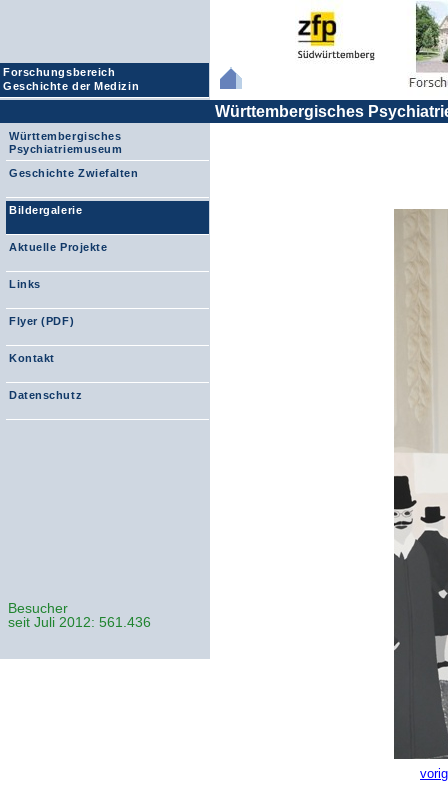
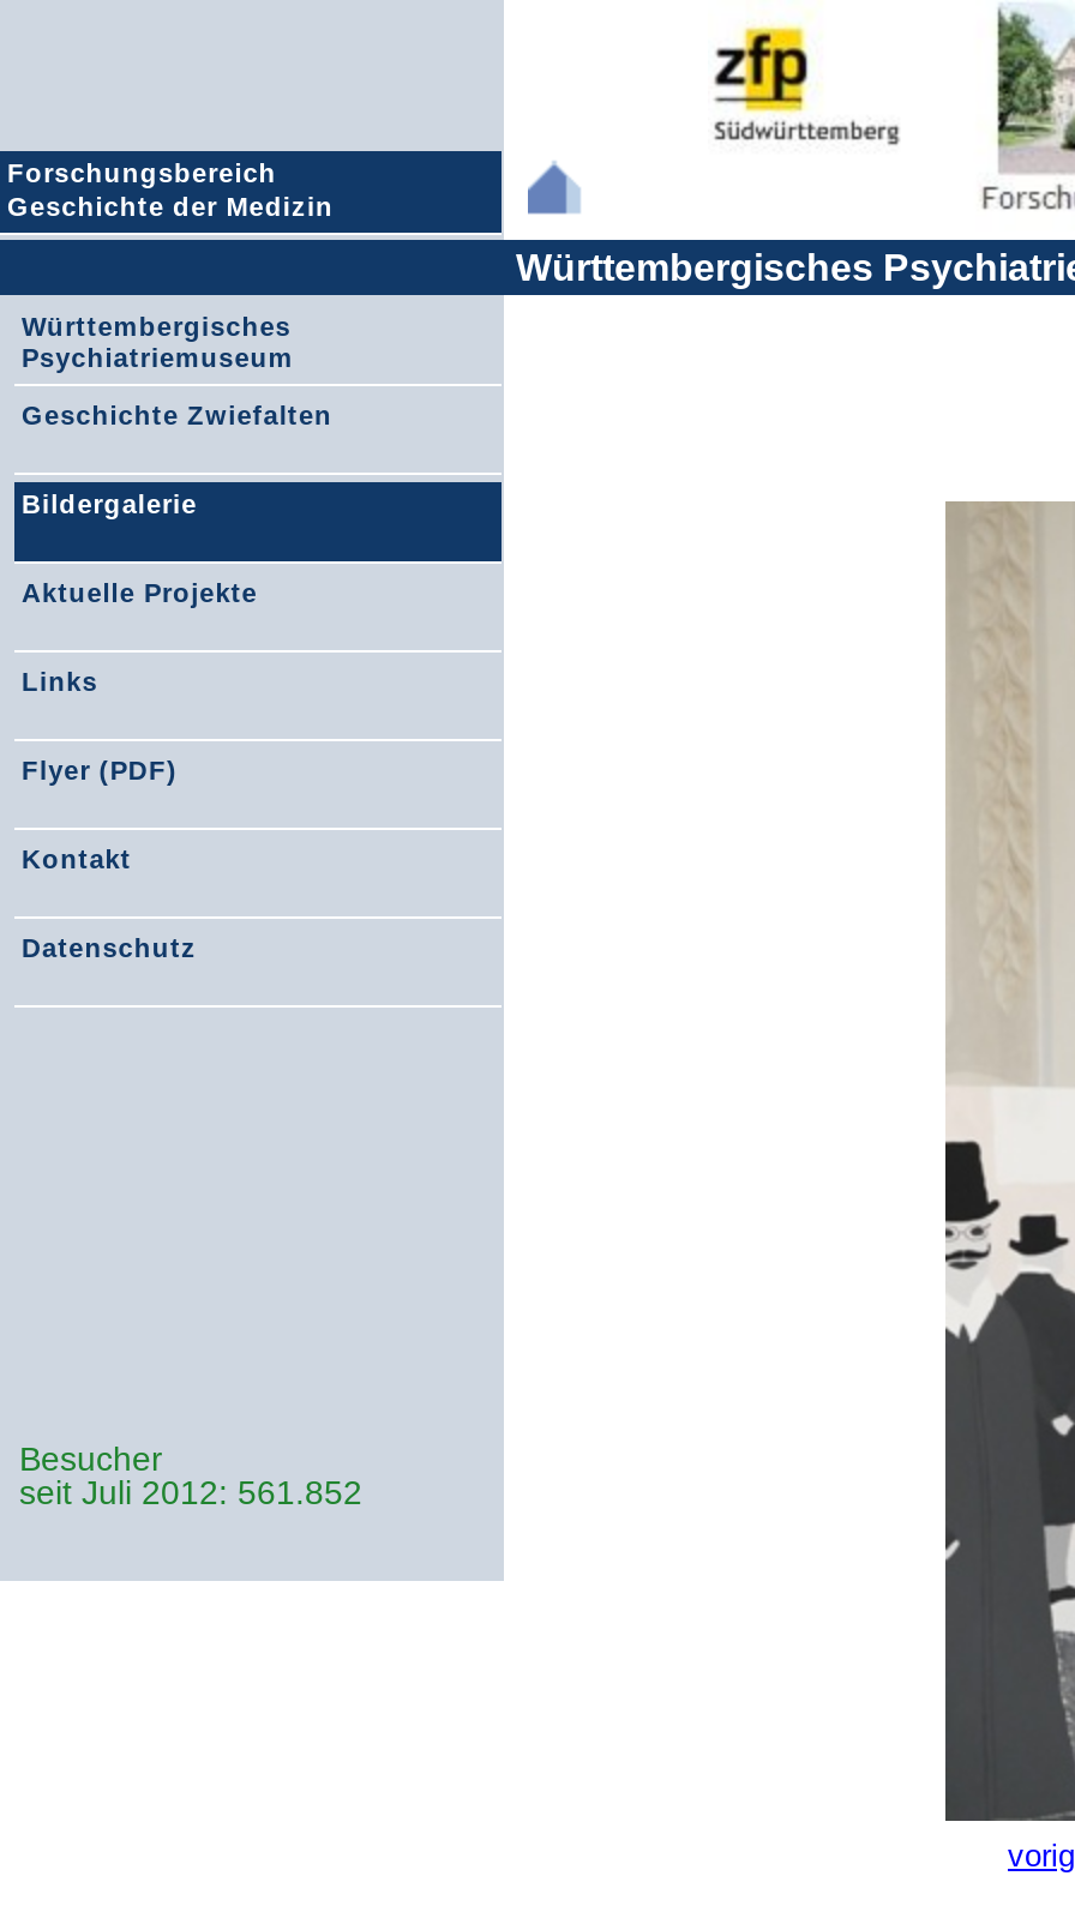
- seit Juli 2012: 561.436
+ seit Juli 2012: 561.852
